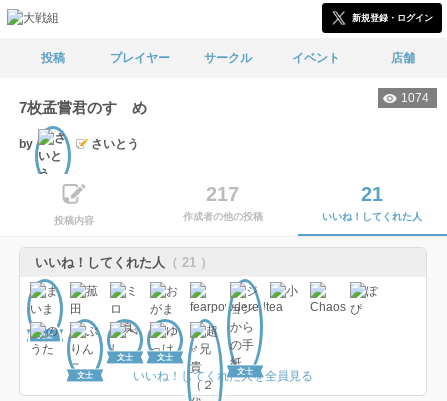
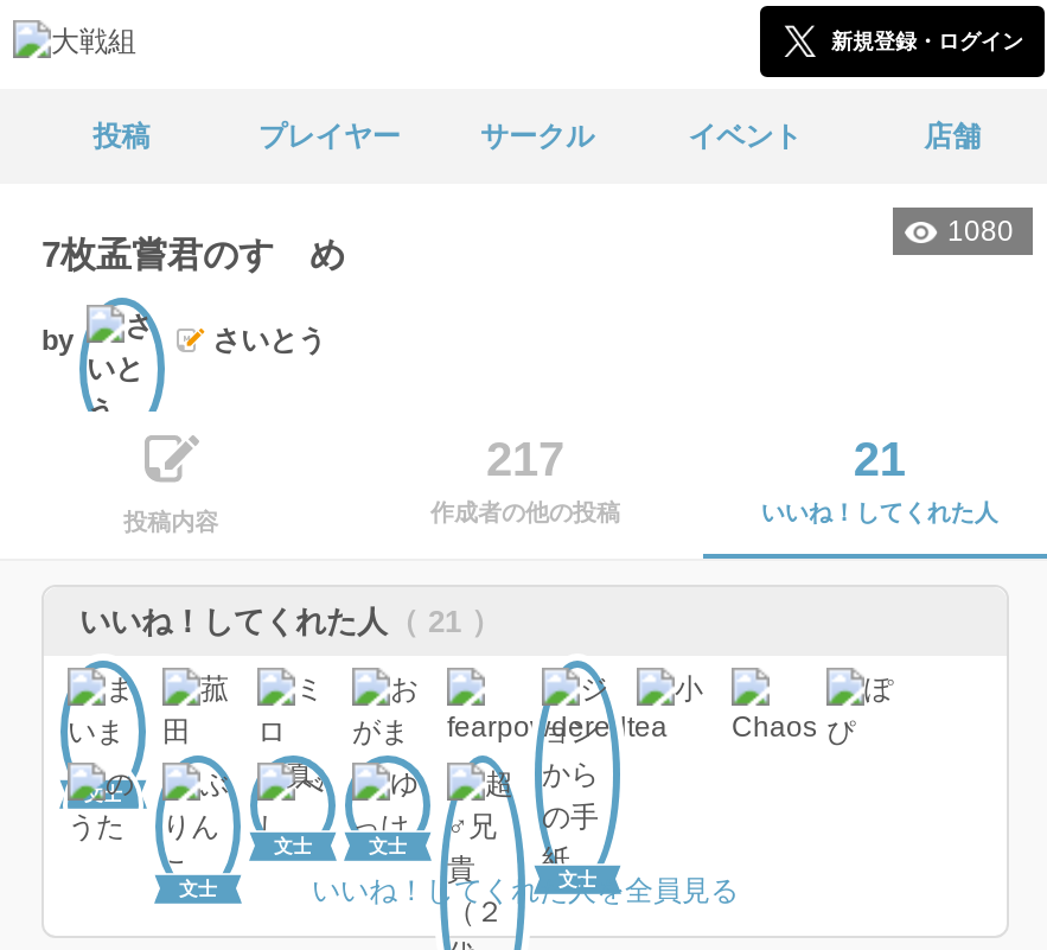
- 1074
+ 1080
